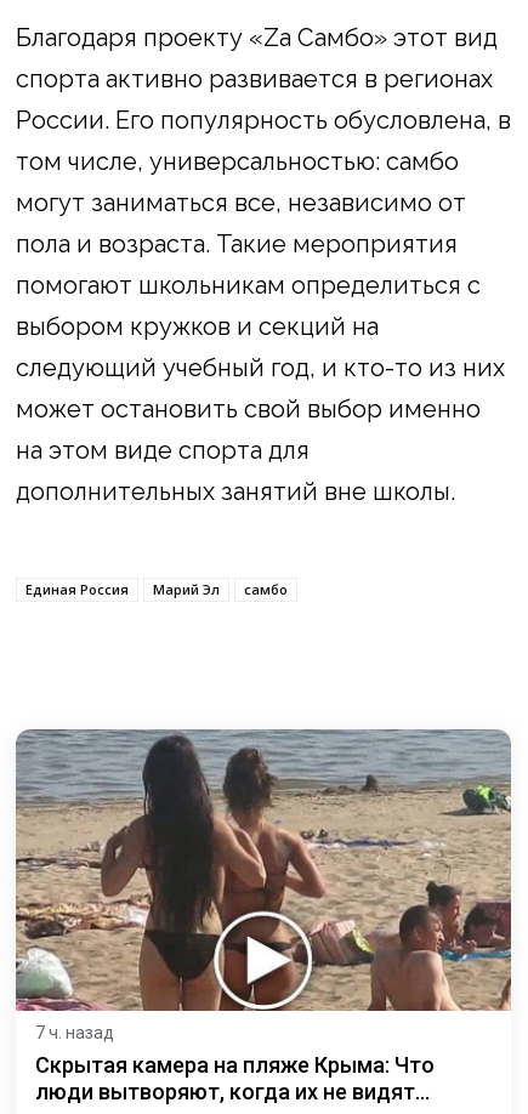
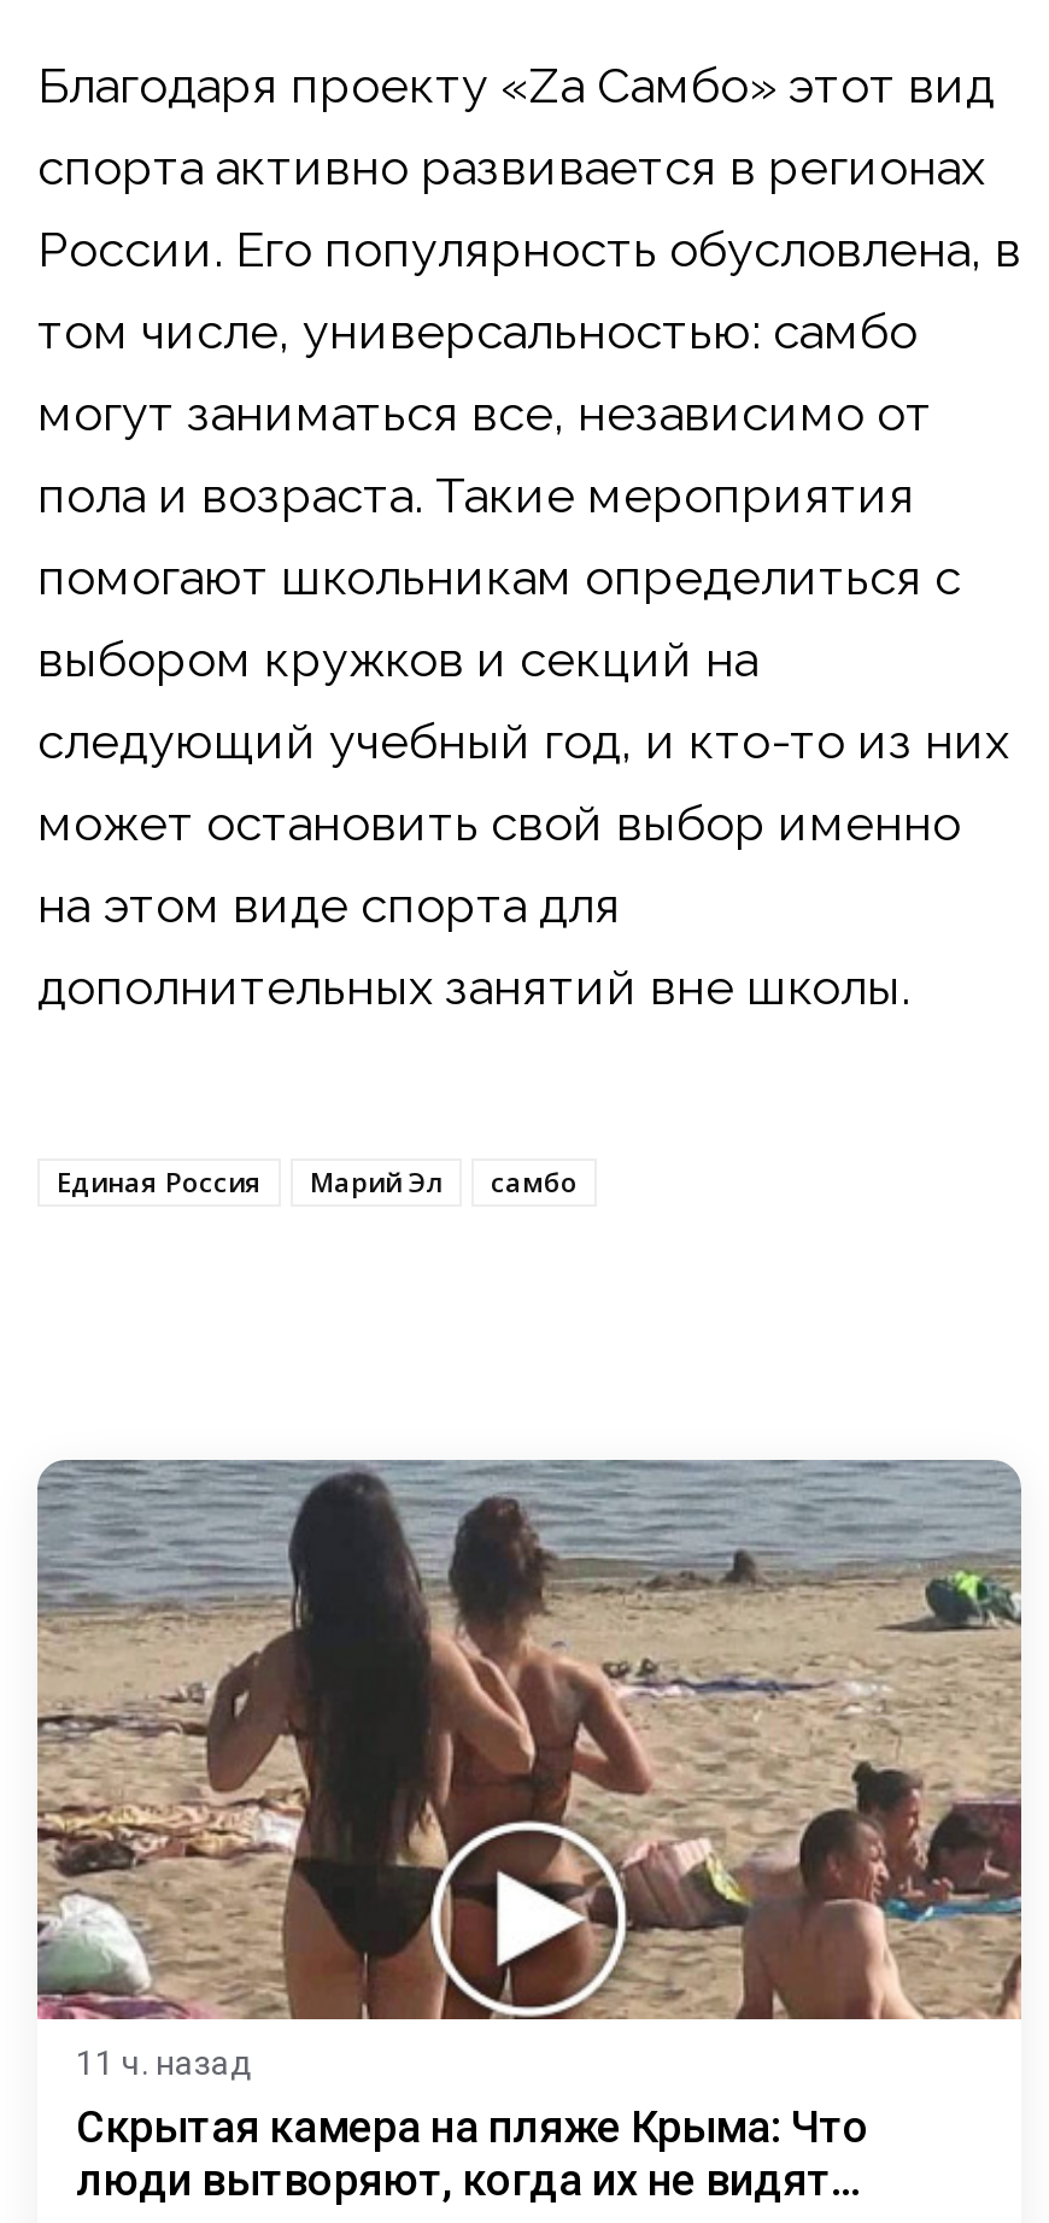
- 7 ч. назад
+ 11 ч. назад
